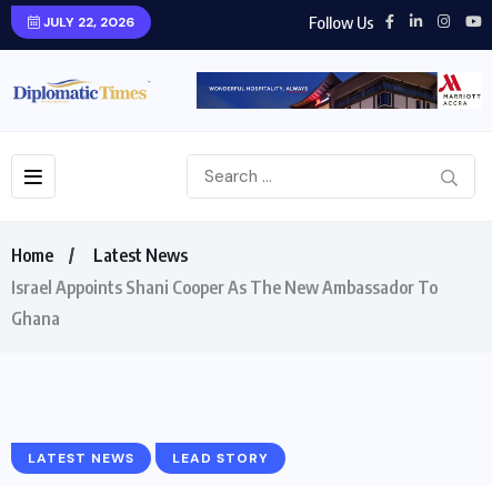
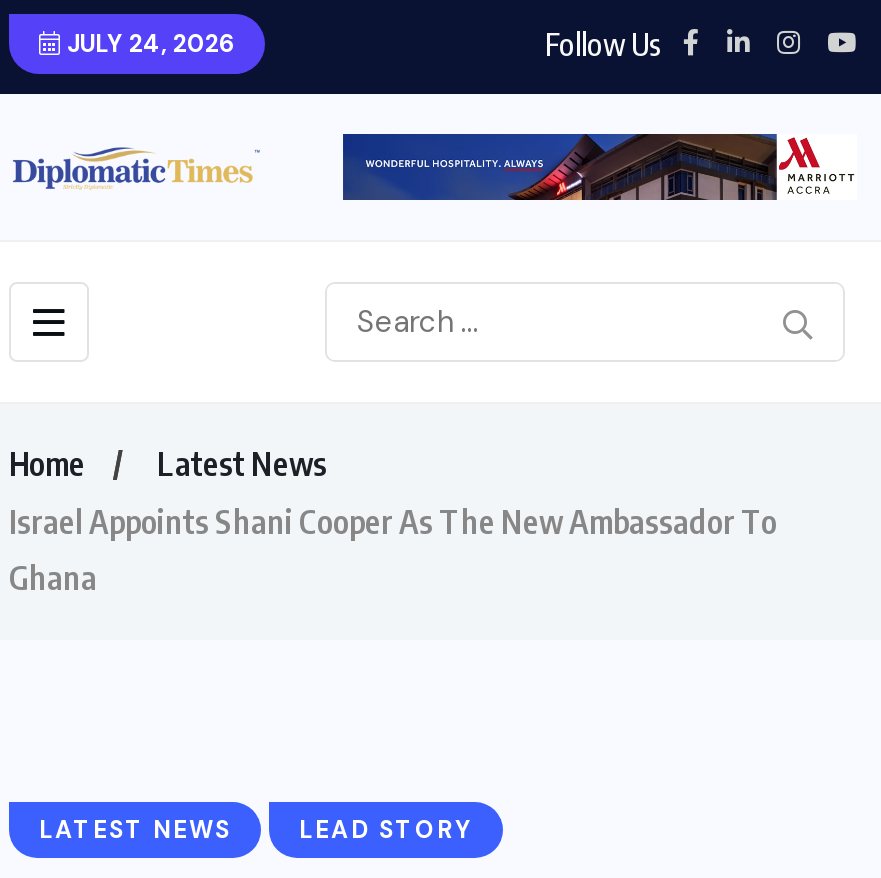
- JULY 22, 2026
+ JULY 24, 2026
